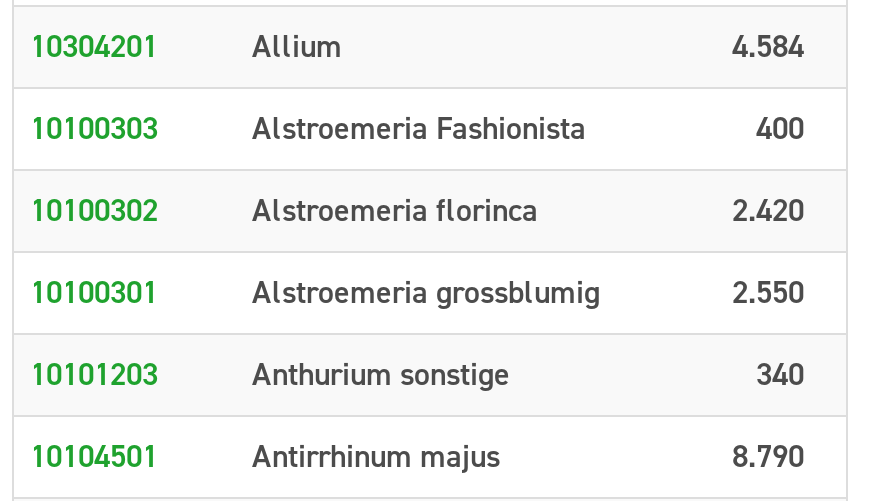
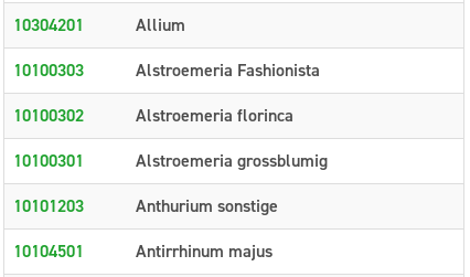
- 4.584

- 400

- 2.420

- 2.550

- 340

- 8.790
